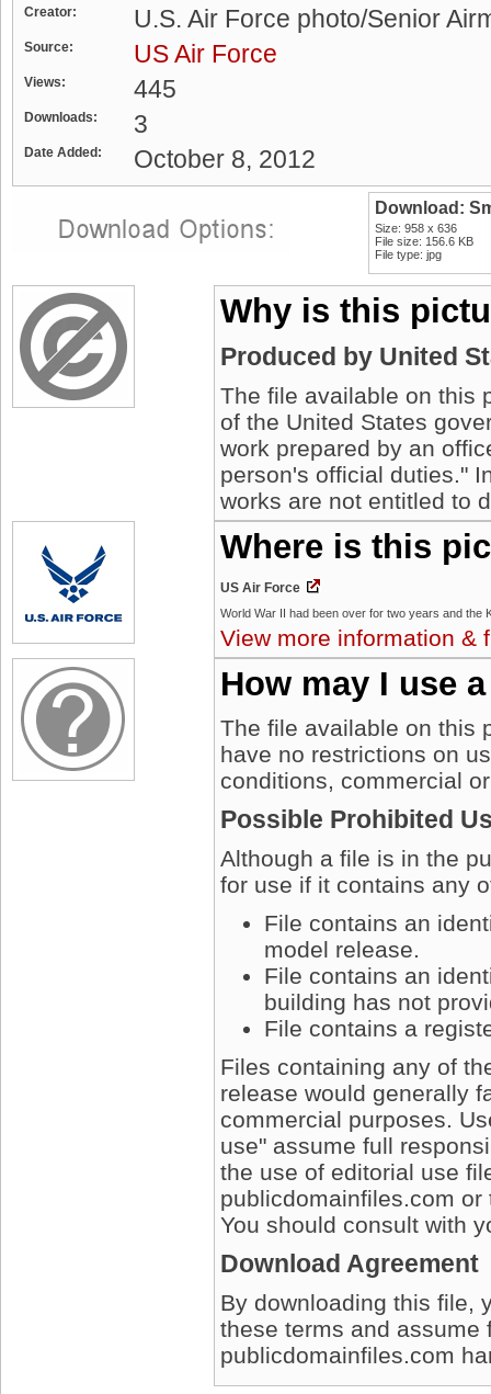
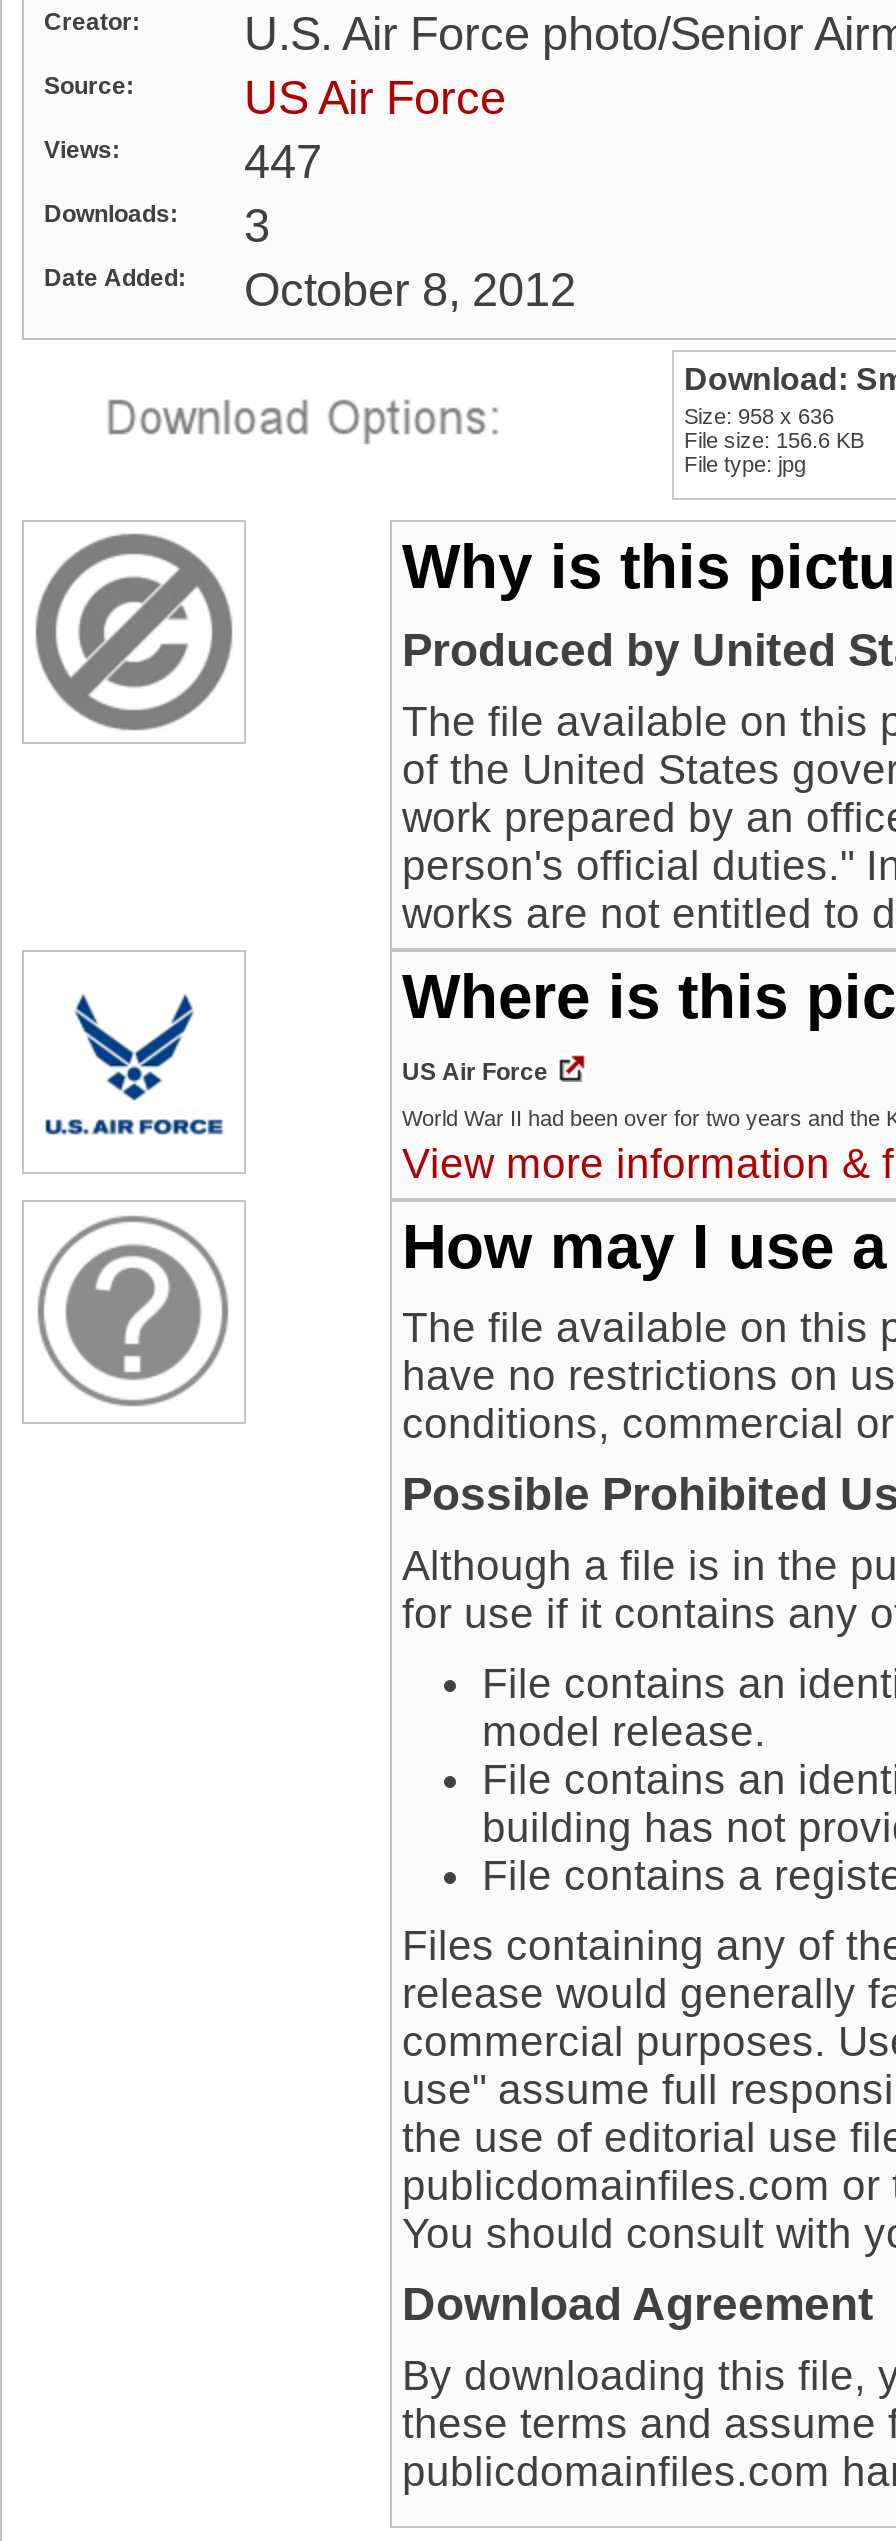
- 445
+ 447
